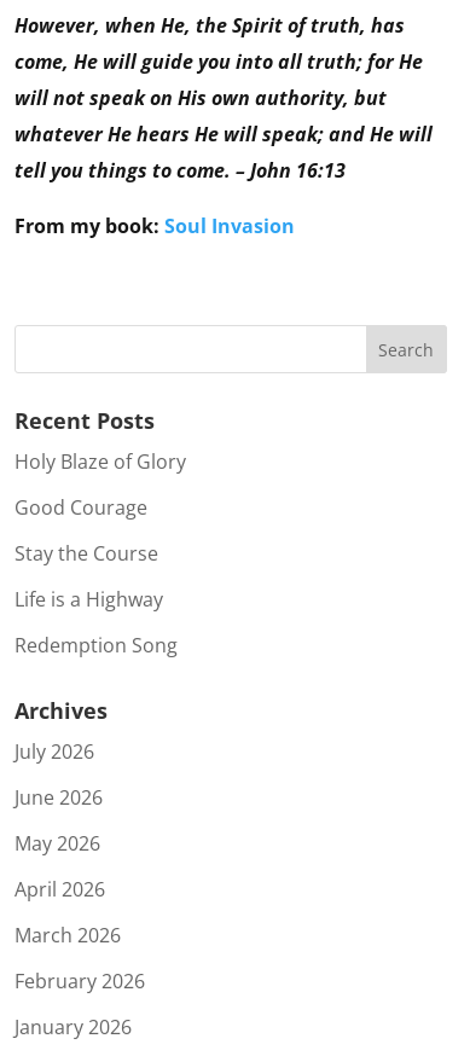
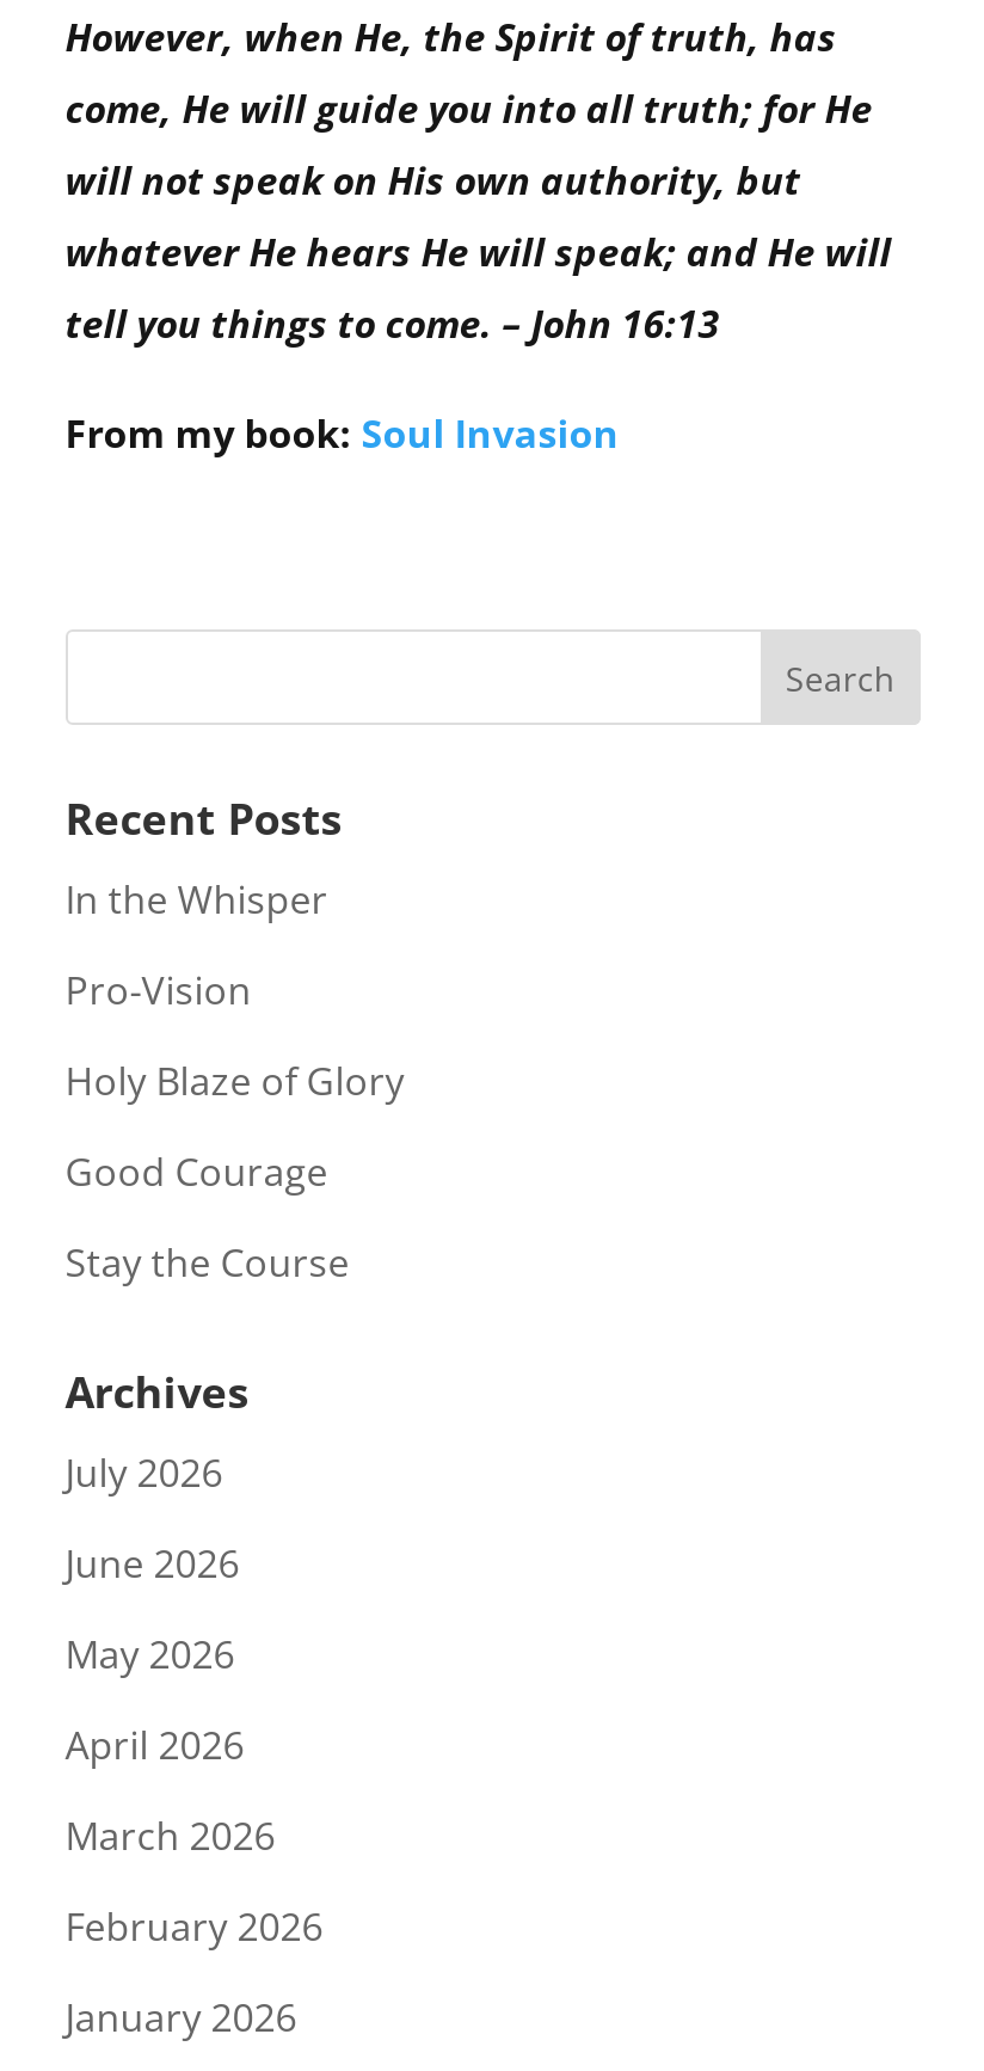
+ In the Whisper
+ Pro-Vision

moved down: Holy Blaze of Glory | Good Courage | Stay the Course

- Life is a Highway
- Redemption Song
